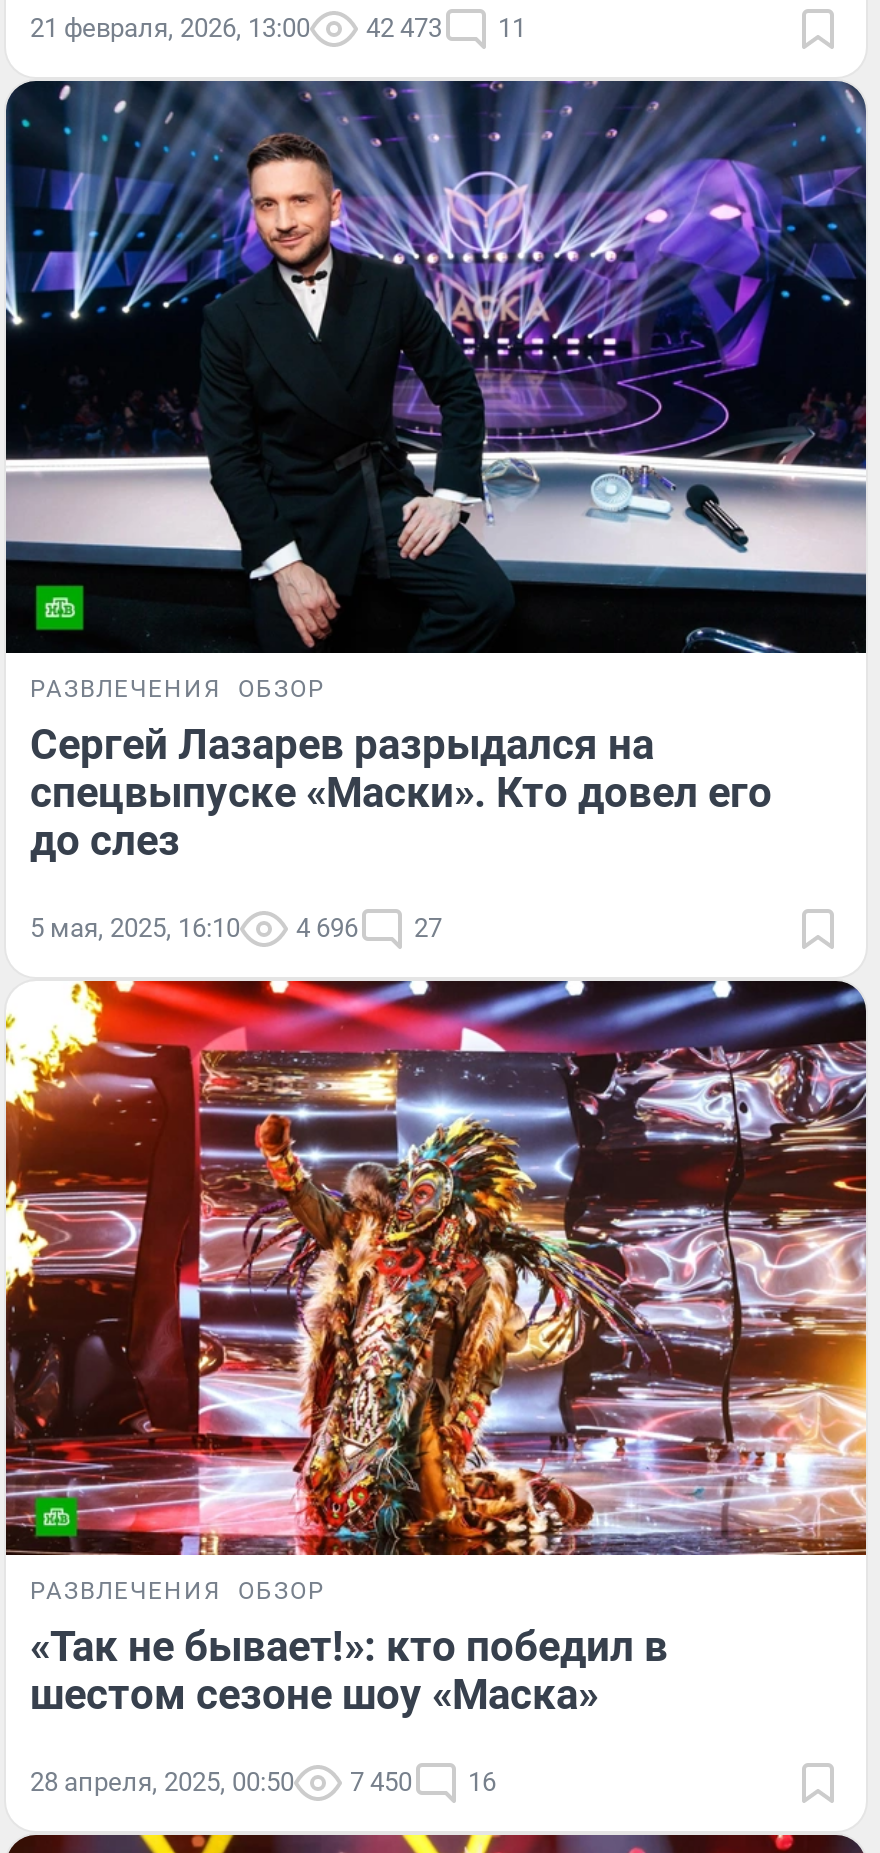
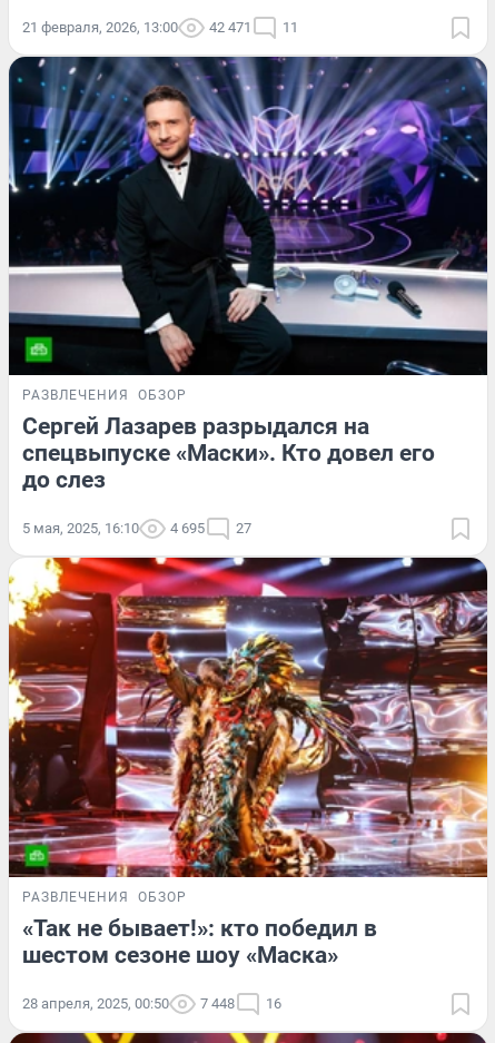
- 21 февраля, 2026, 13:00 42 473 11
+ 21 февраля, 2026, 13:00 42 471 11

- 5 мая, 2025, 16:10 4 696 27
+ 5 мая, 2025, 16:10 4 695 27

- 28 апреля, 2025, 00:50 7 450 16
+ 28 апреля, 2025, 00:50 7 448 16
